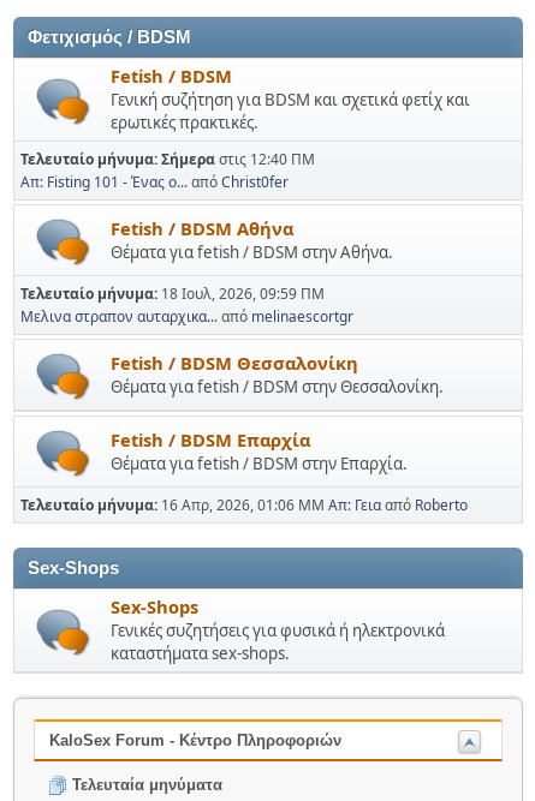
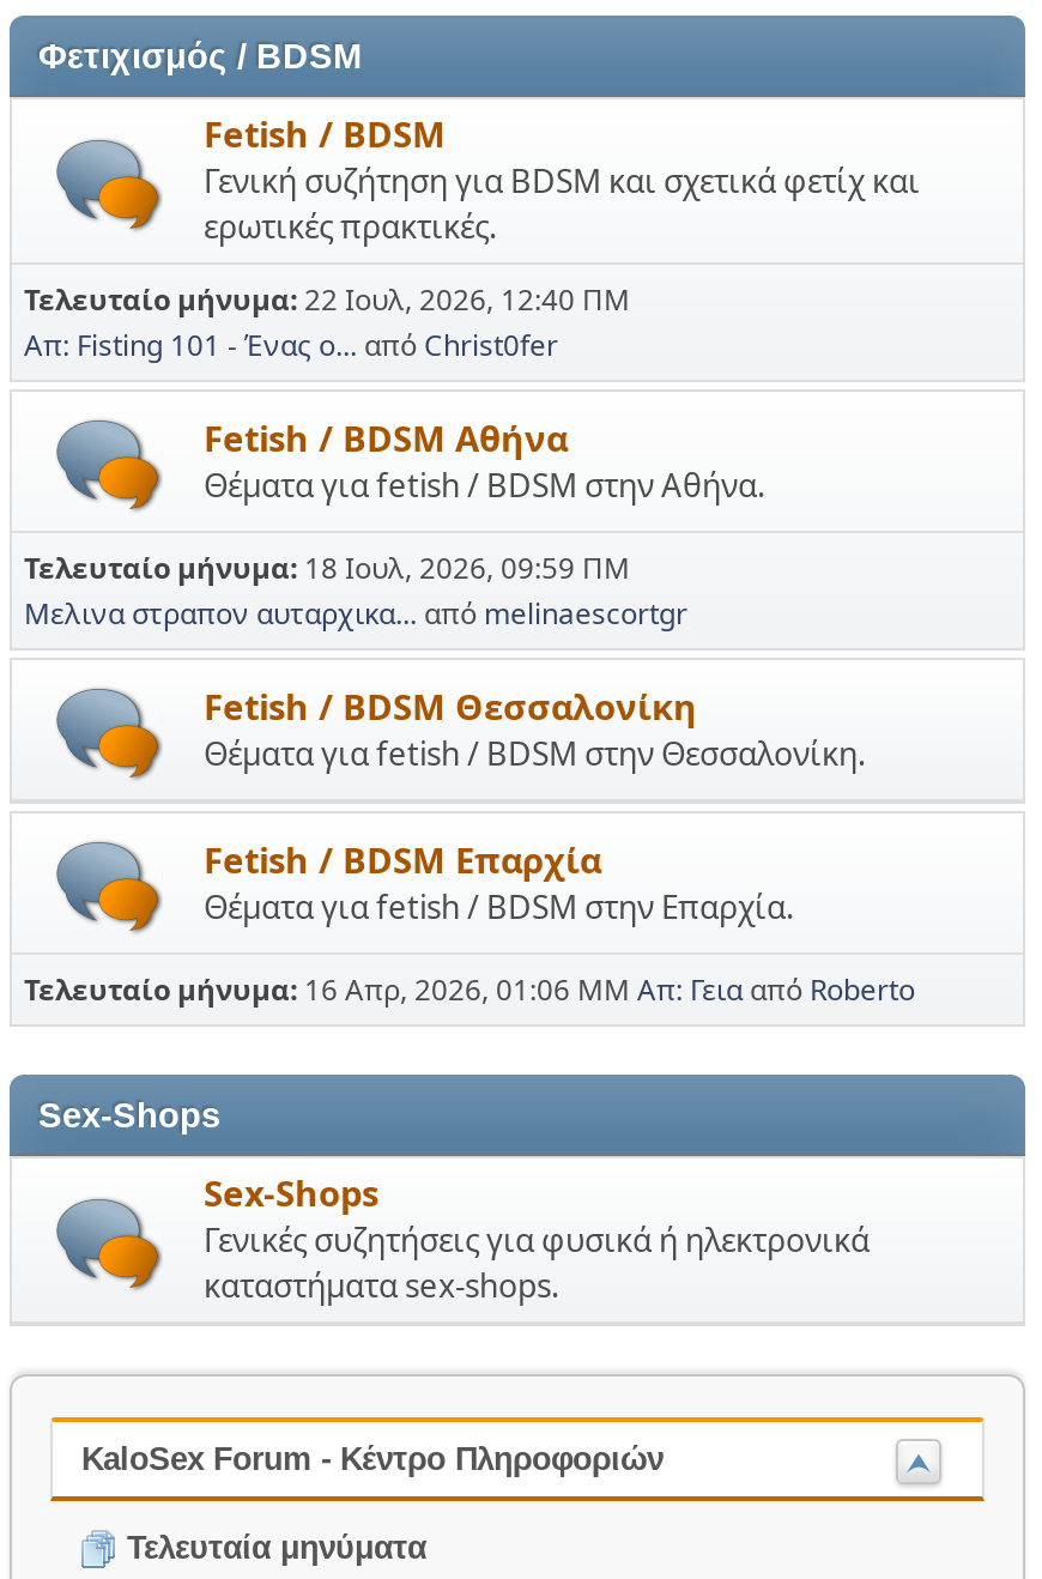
- Τελευταίο μήνυμα: Σήμερα στις 12:40 ΠΜ
+ Τελευταίο μήνυμα: 22 Ιουλ, 2026, 12:40 ΠΜ
